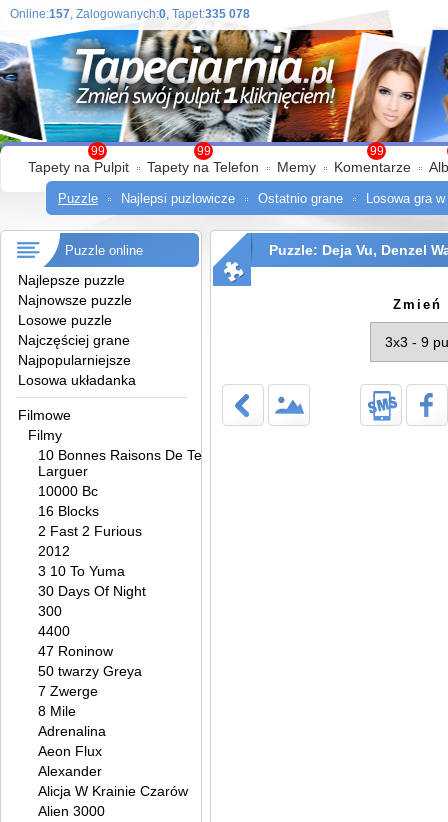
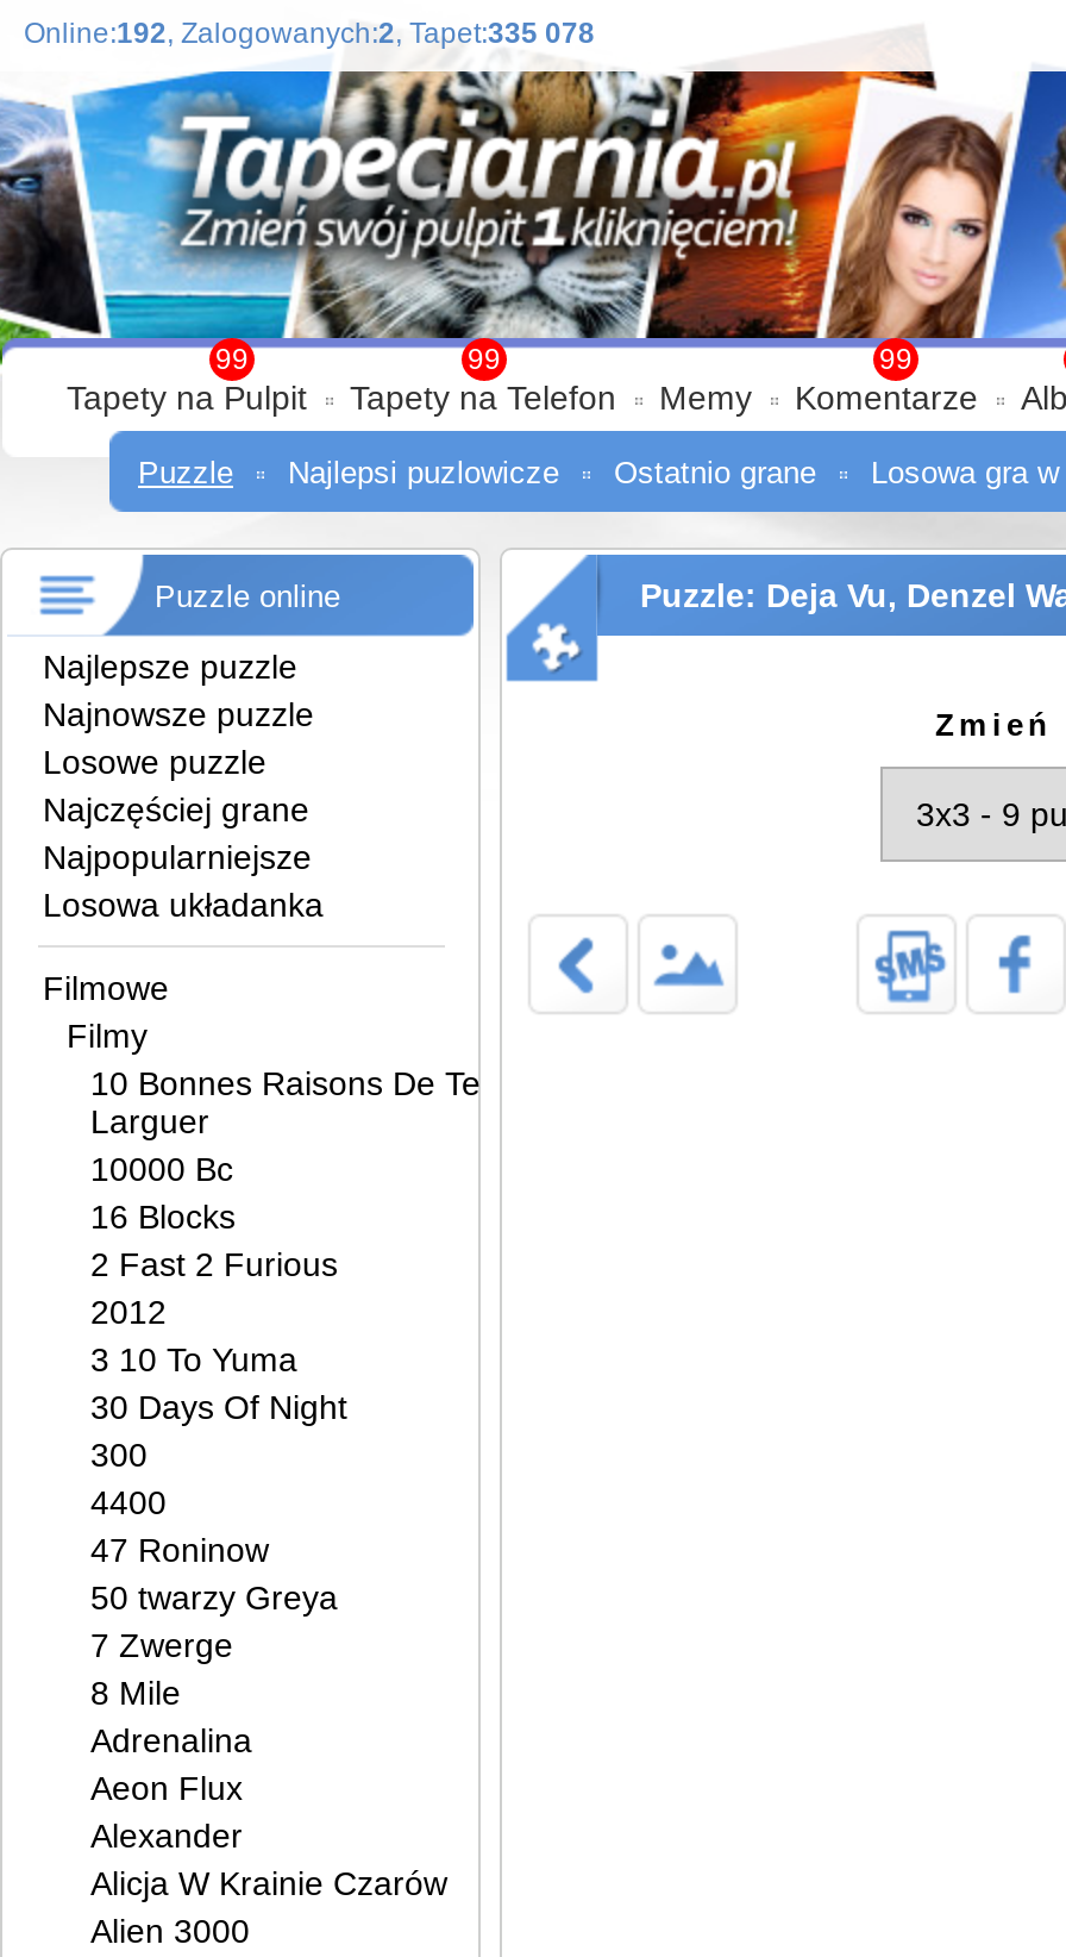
- Online:157, Zalogowanych:0, Tapet:335 078
+ Online:192, Zalogowanych:2, Tapet:335 078
